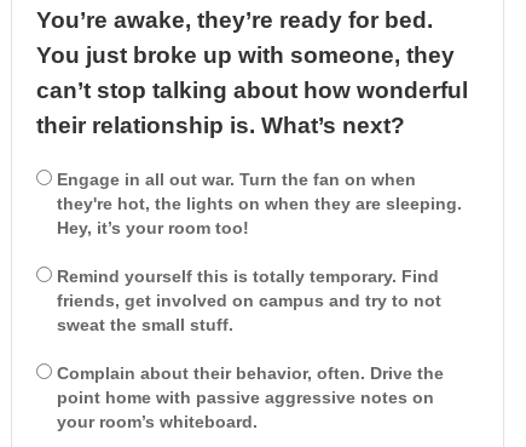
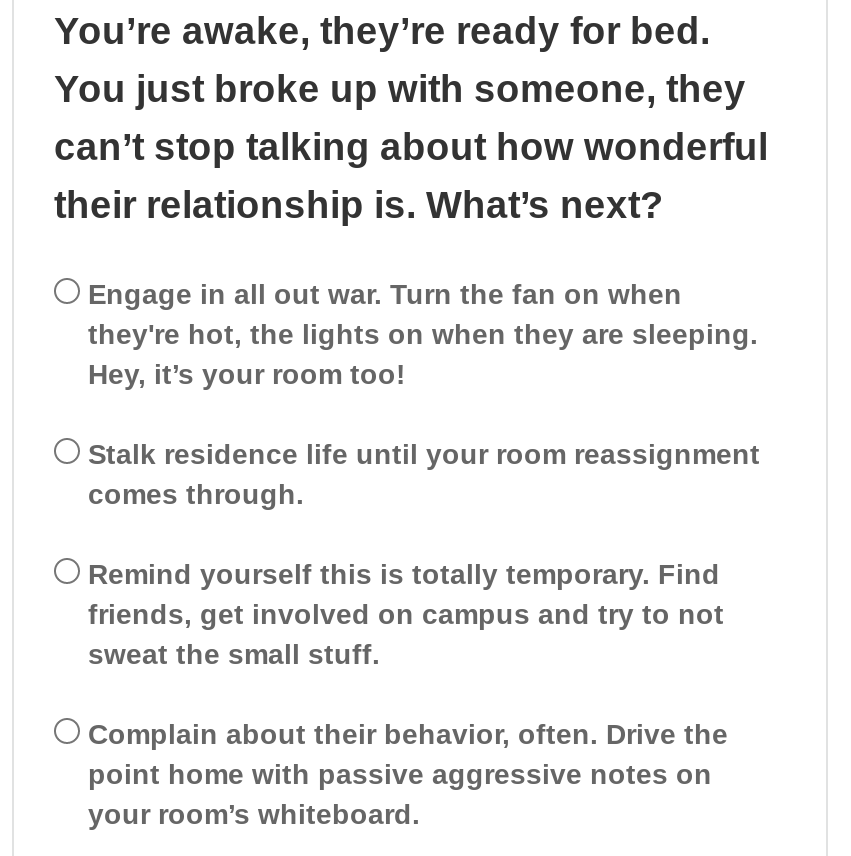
+ Stalk residence life until your room reassignment
+ comes through.
